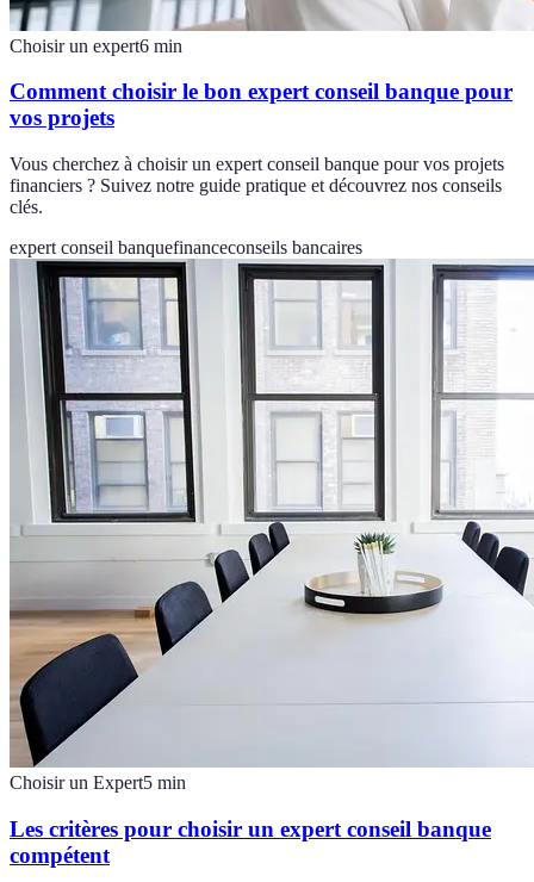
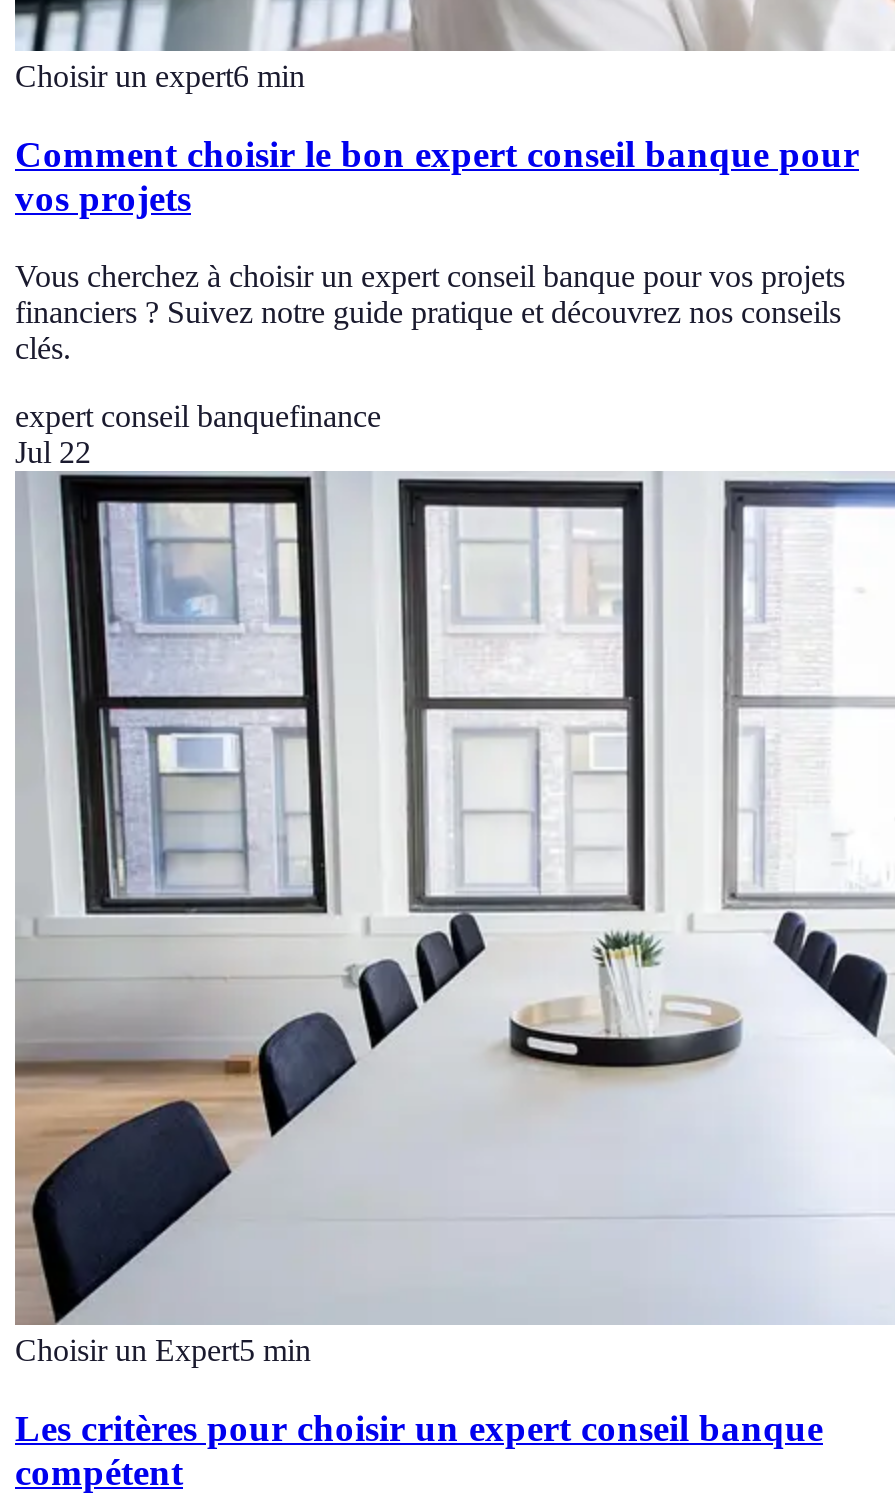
- expert conseil banquefinanceconseils bancaires
+ expert conseil banquefinance
+ Jul 22
